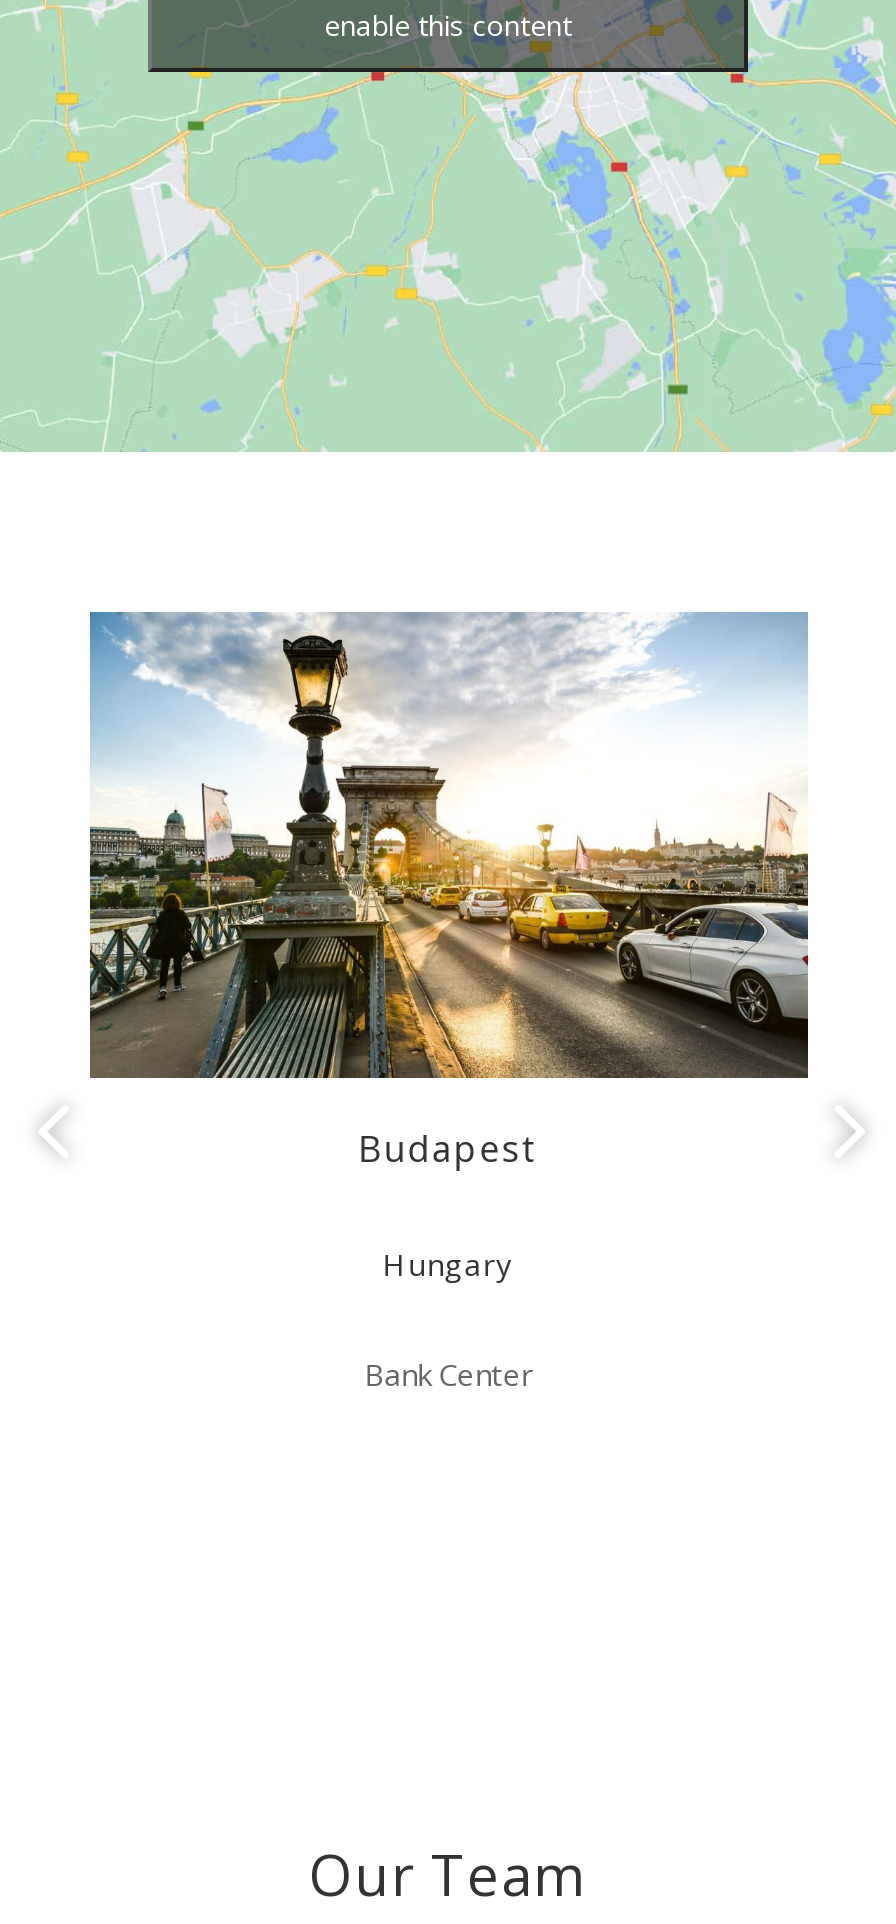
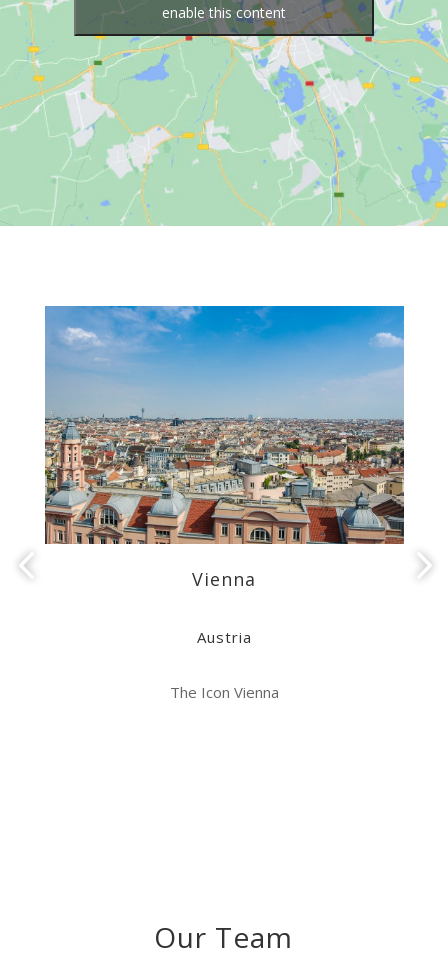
- [image]
- Budapest
+ [image]
+ Vienna

- Hungary
+ Austria

- Bank Center
+ The Icon Vienna
